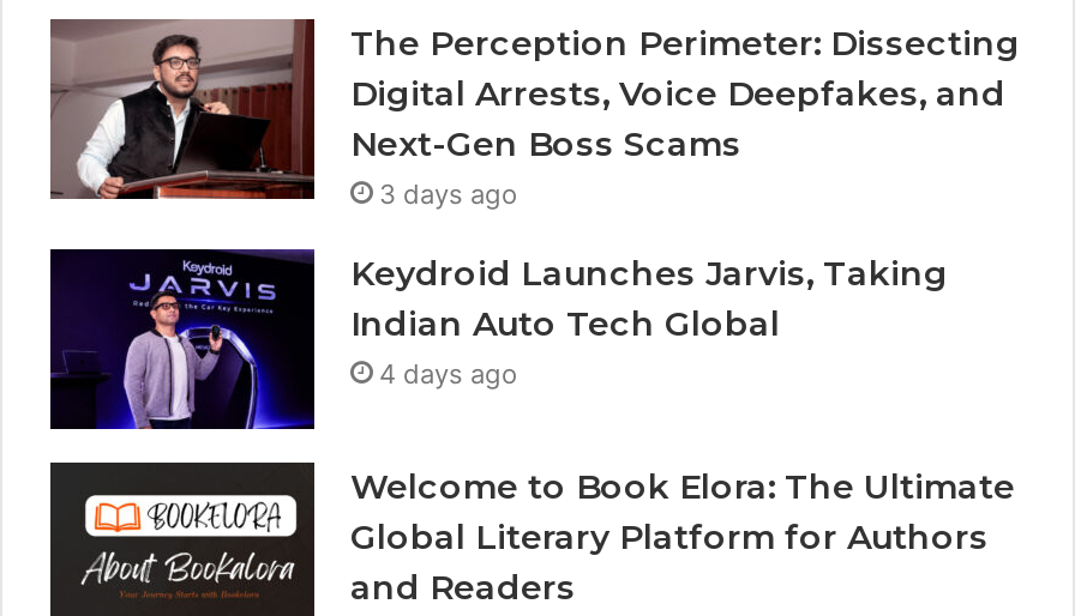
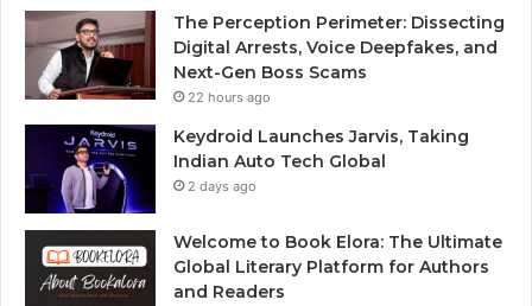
- 3 days ago
+ 22 hours ago

- 4 days ago
+ 2 days ago
